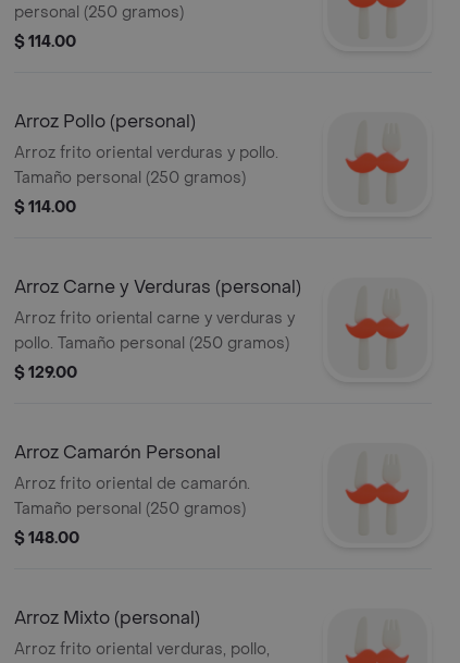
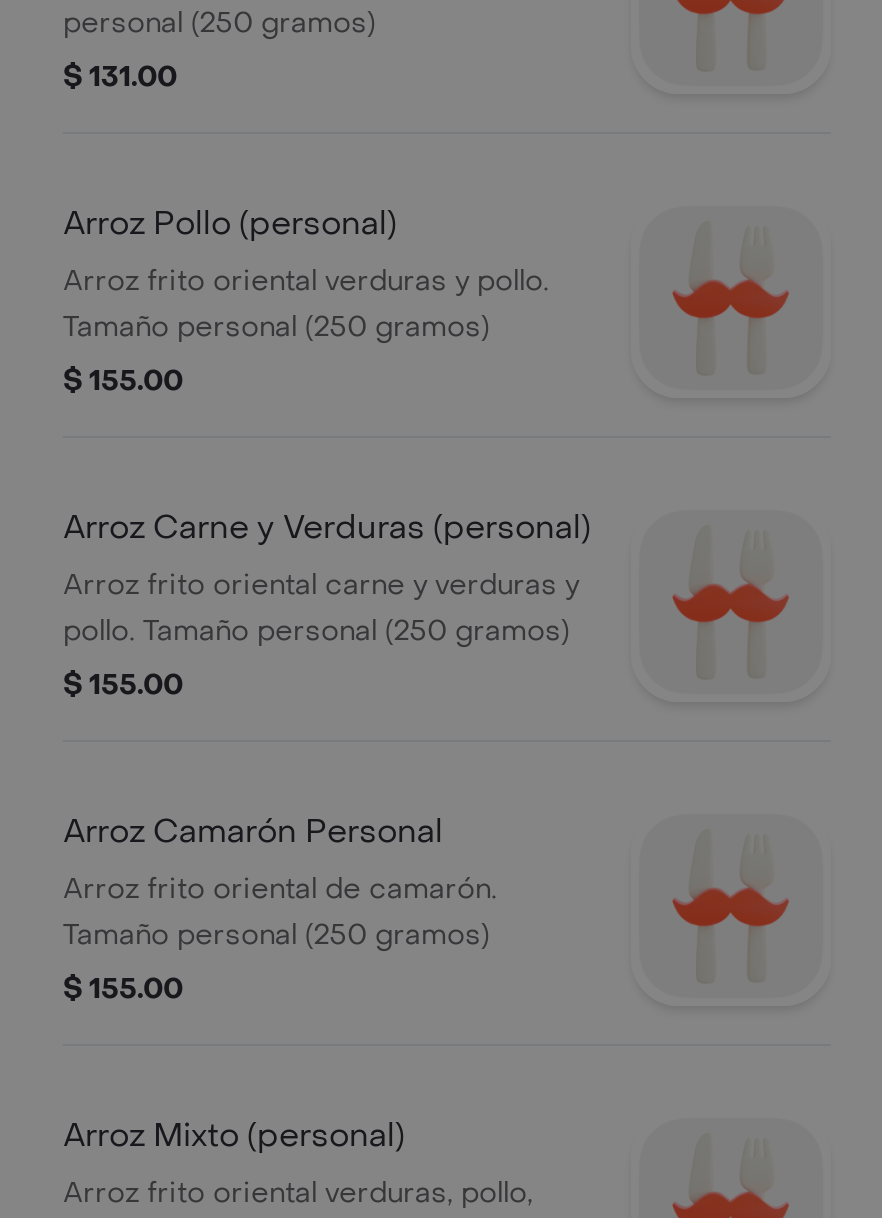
- $ 114.00
+ $ 131.00

- $ 114.00
+ $ 155.00

- $ 129.00
+ $ 155.00

- $ 148.00
+ $ 155.00
